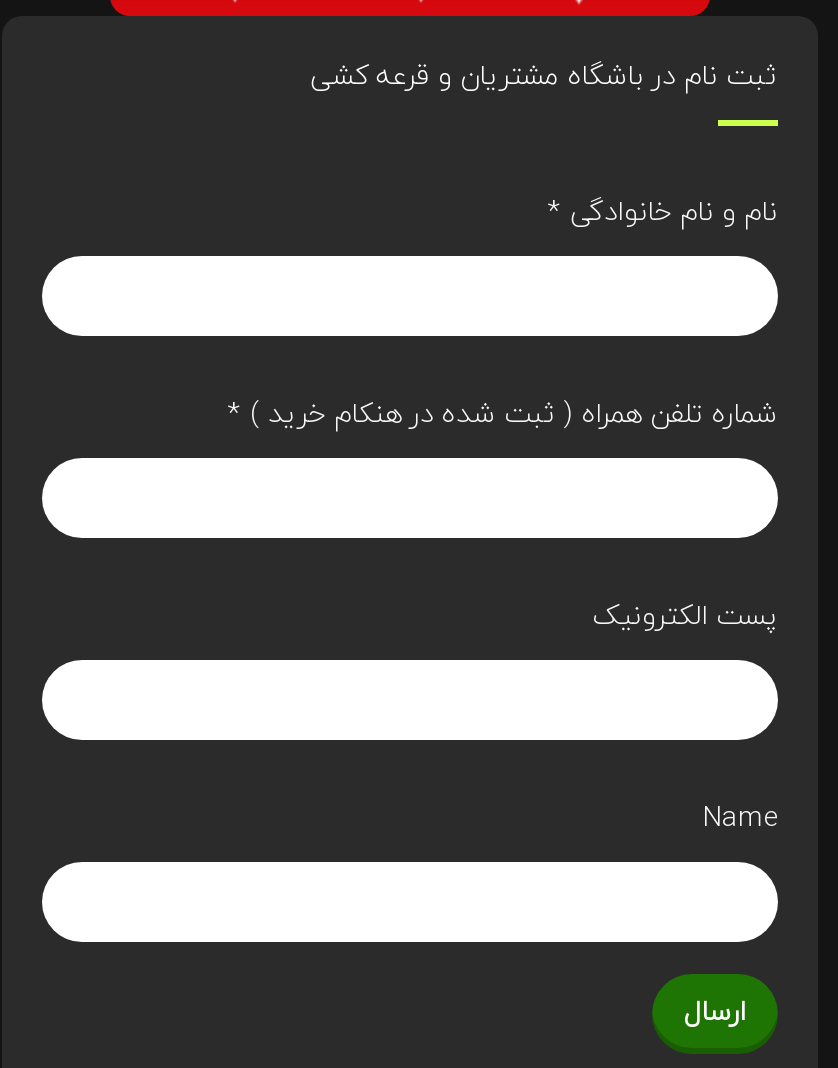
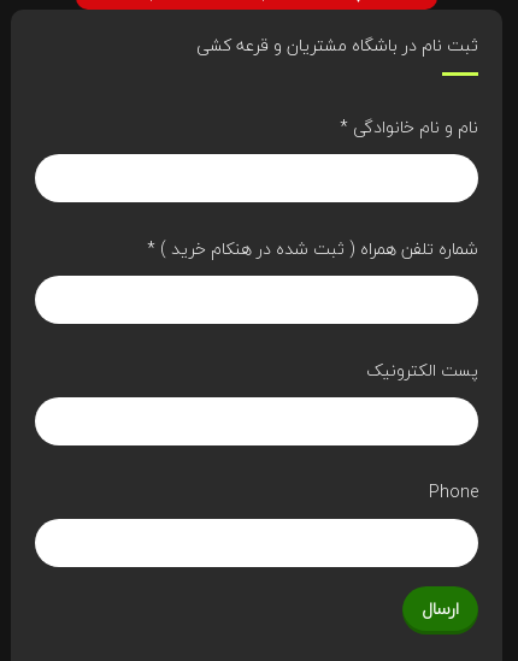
- Name
+ Phone
